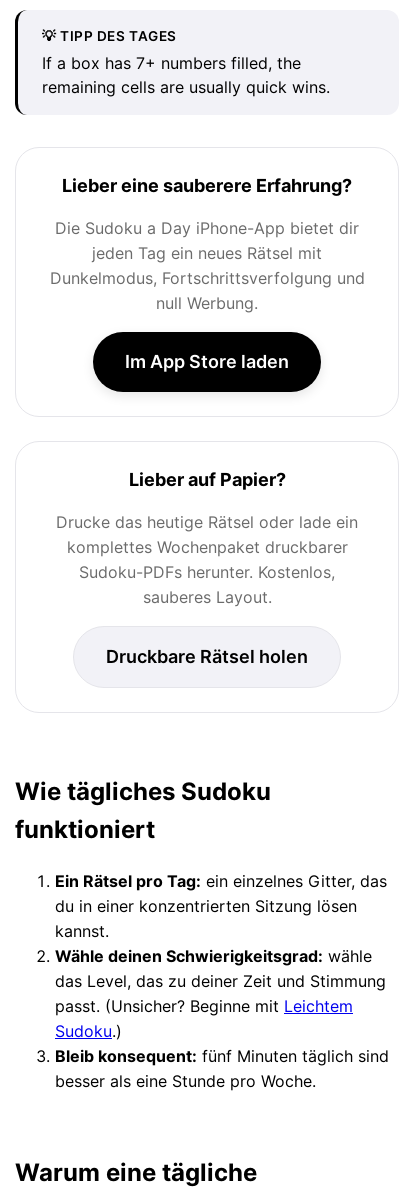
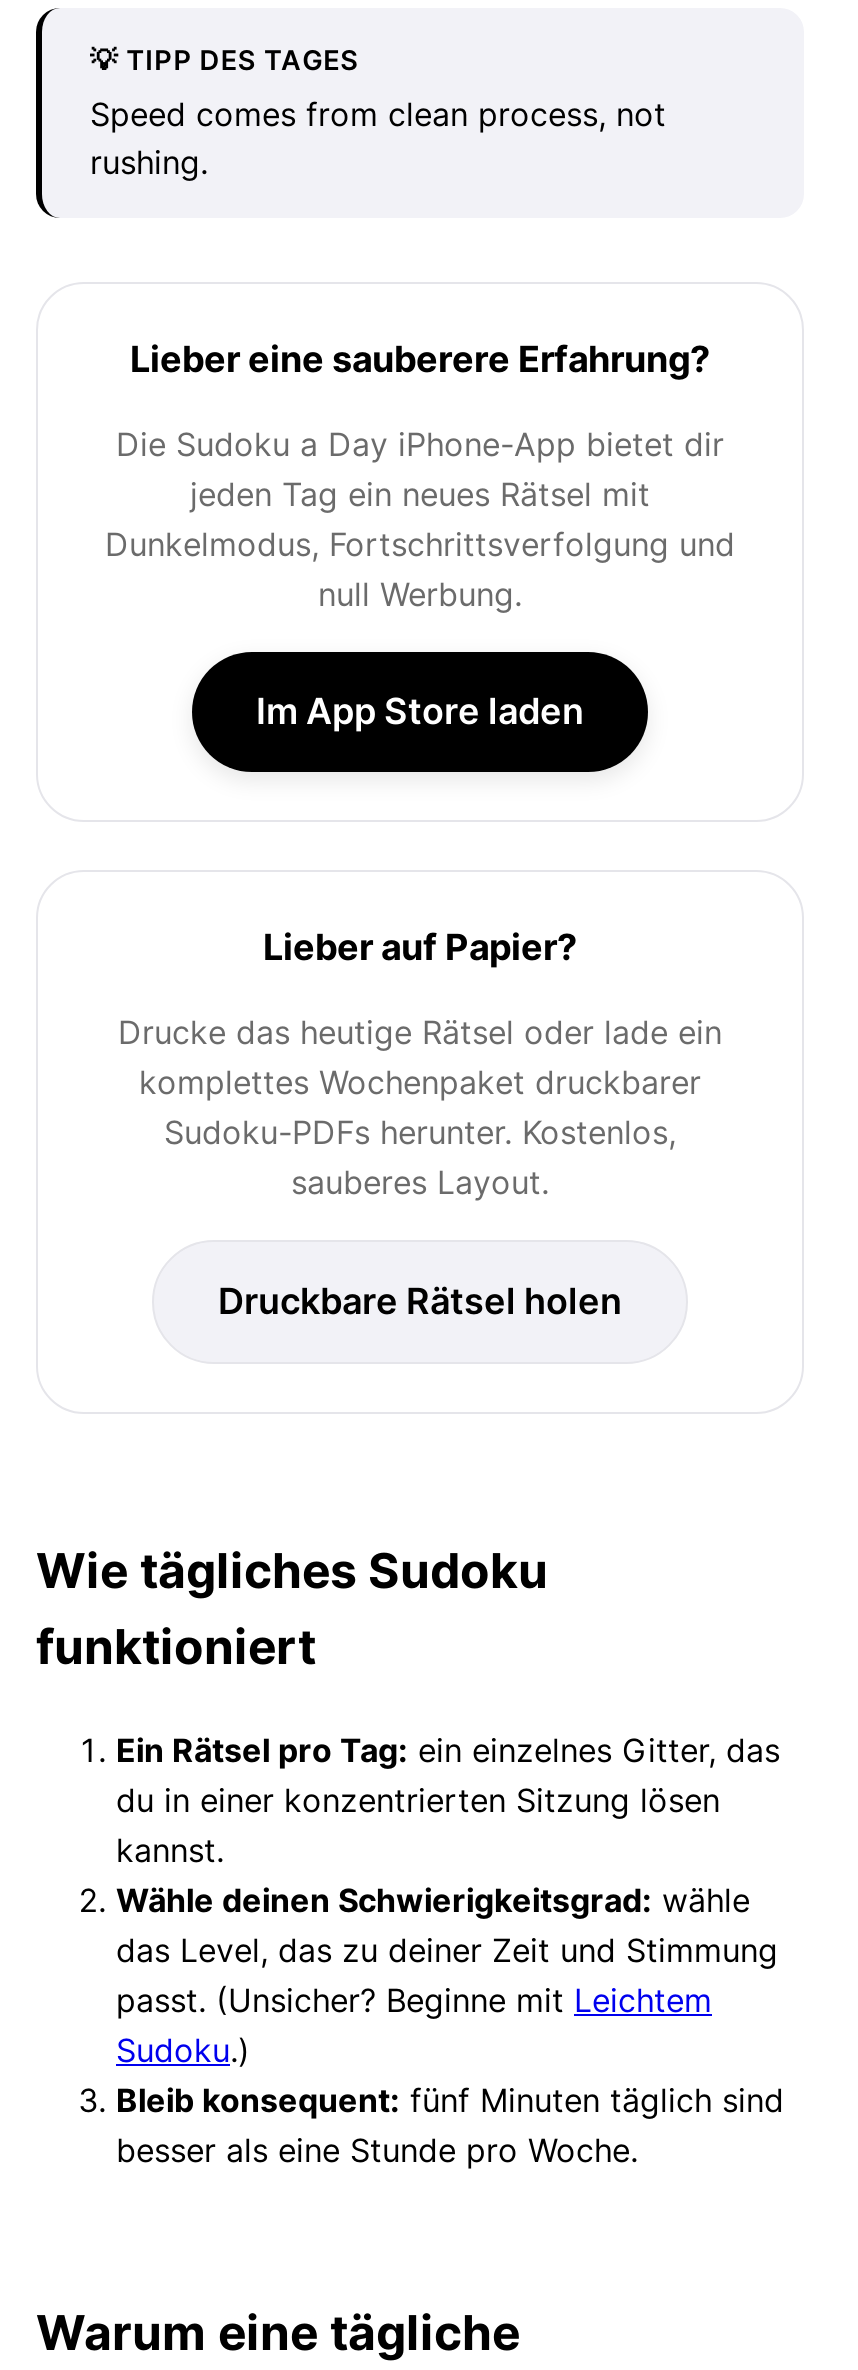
- If a box has 7+ numbers filled, the
- remaining cells are usually quick wins.
+ Speed comes from clean process, not
+ rushing.
